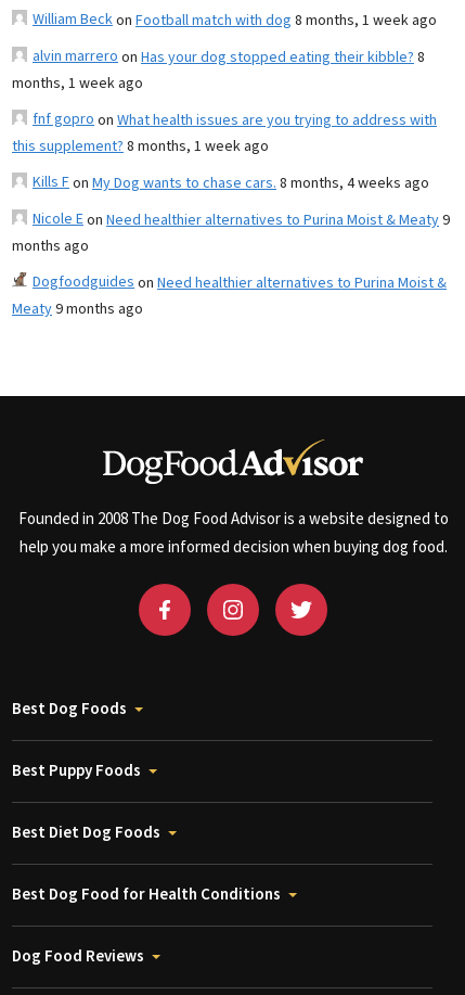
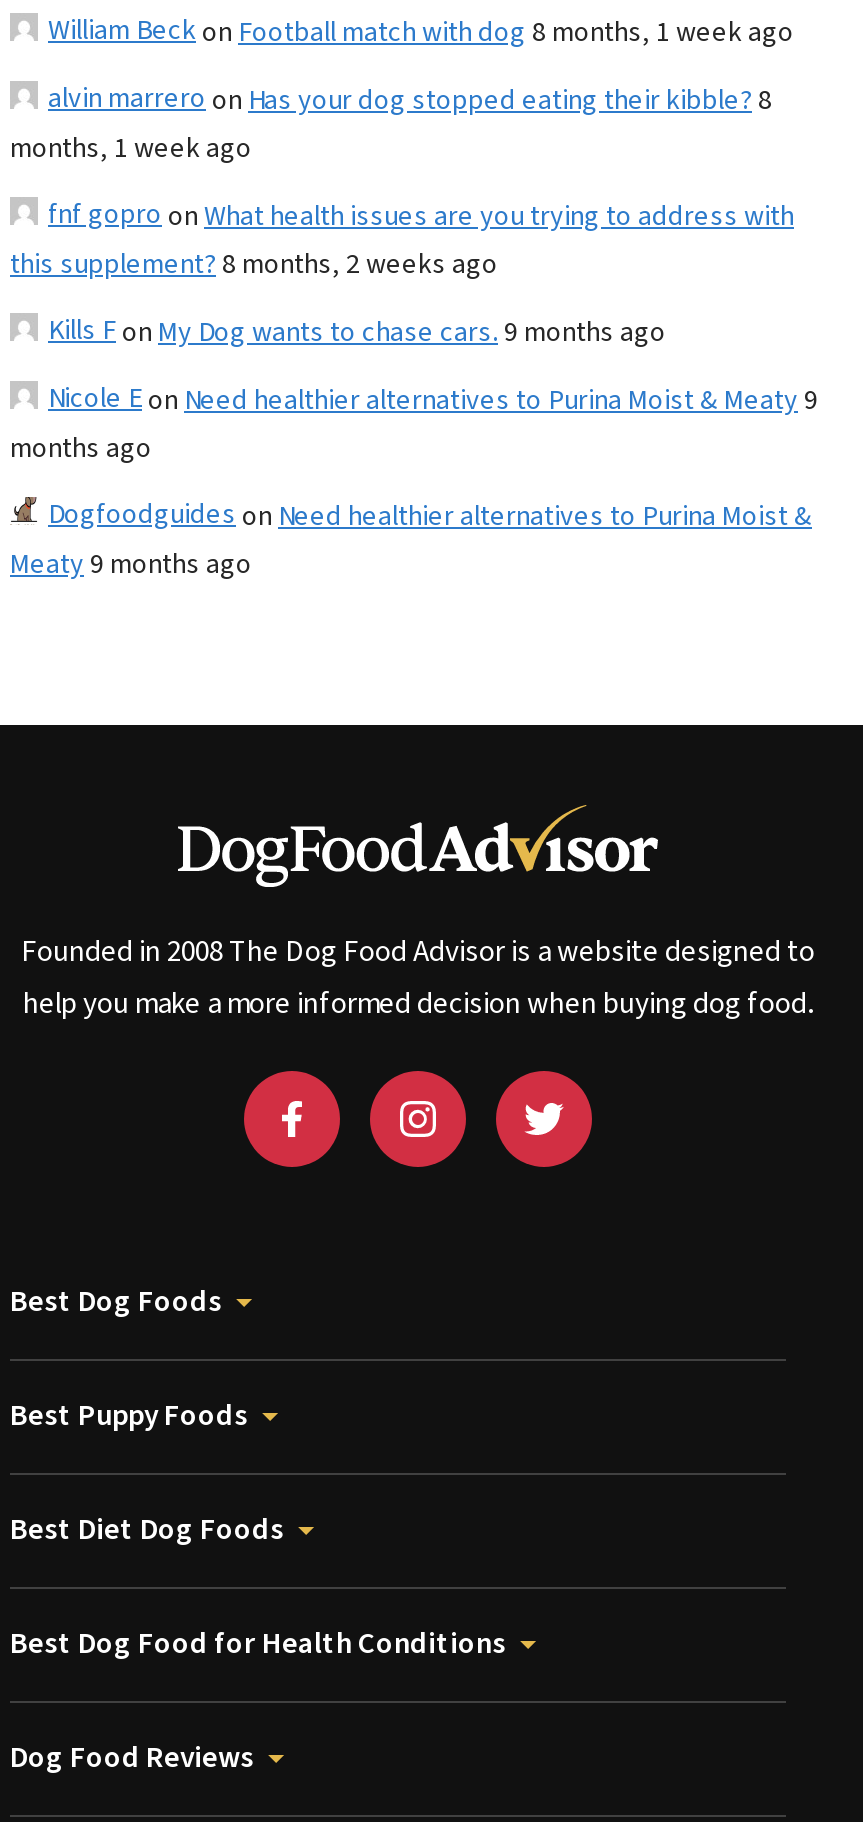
- this supplement? 8 months, 1 week ago
+ this supplement? 8 months, 2 weeks ago

- Kills Fon My Dog wants to chase cars. 8 months, 4 weeks ago
+ Kills Fon My Dog wants to chase cars. 9 months ago
